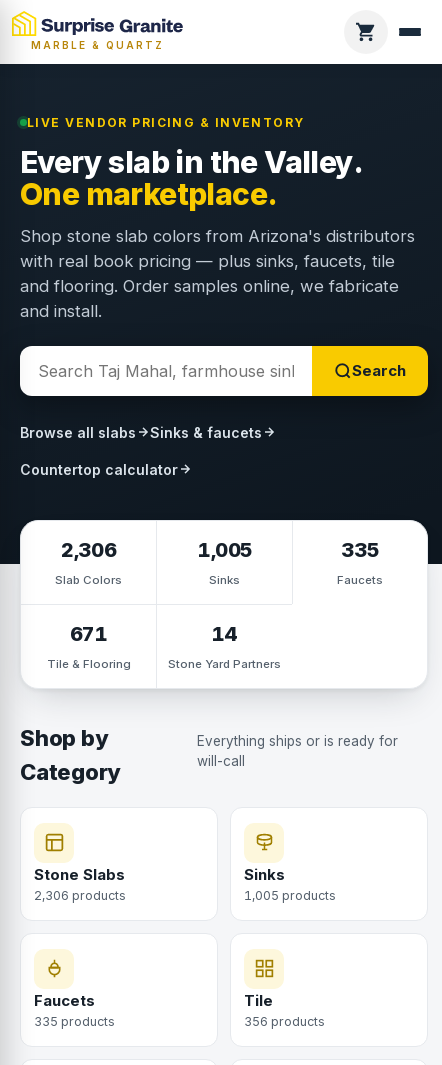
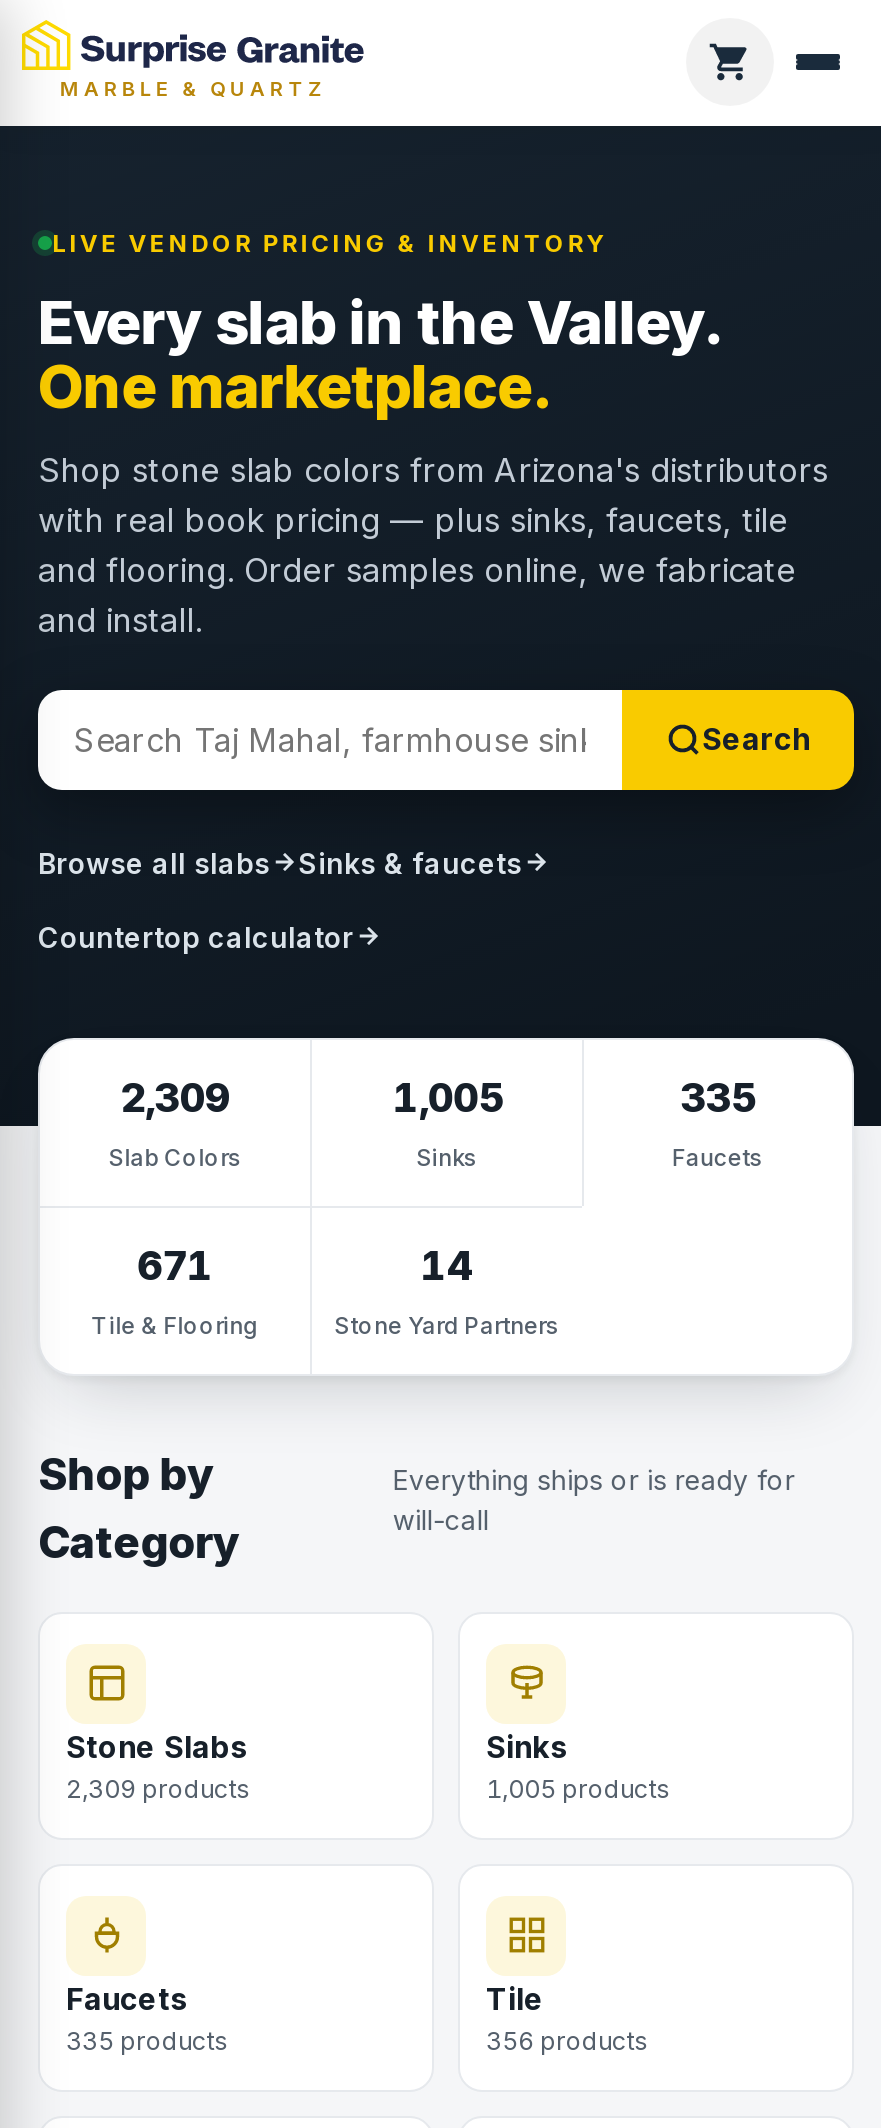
- 2,306
+ 2,309

- 2,306 products
+ 2,309 products
